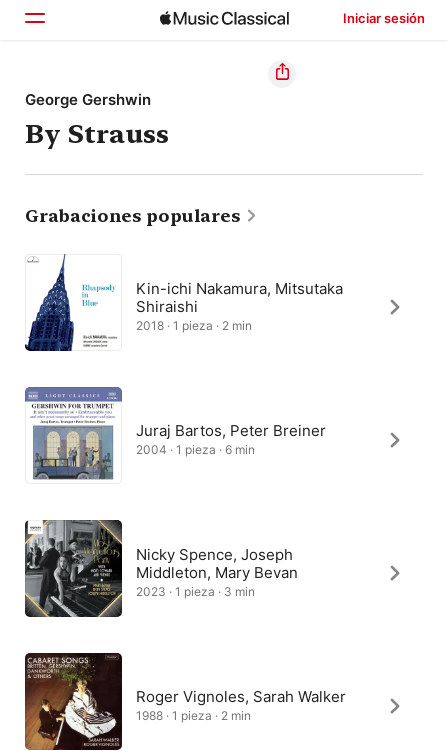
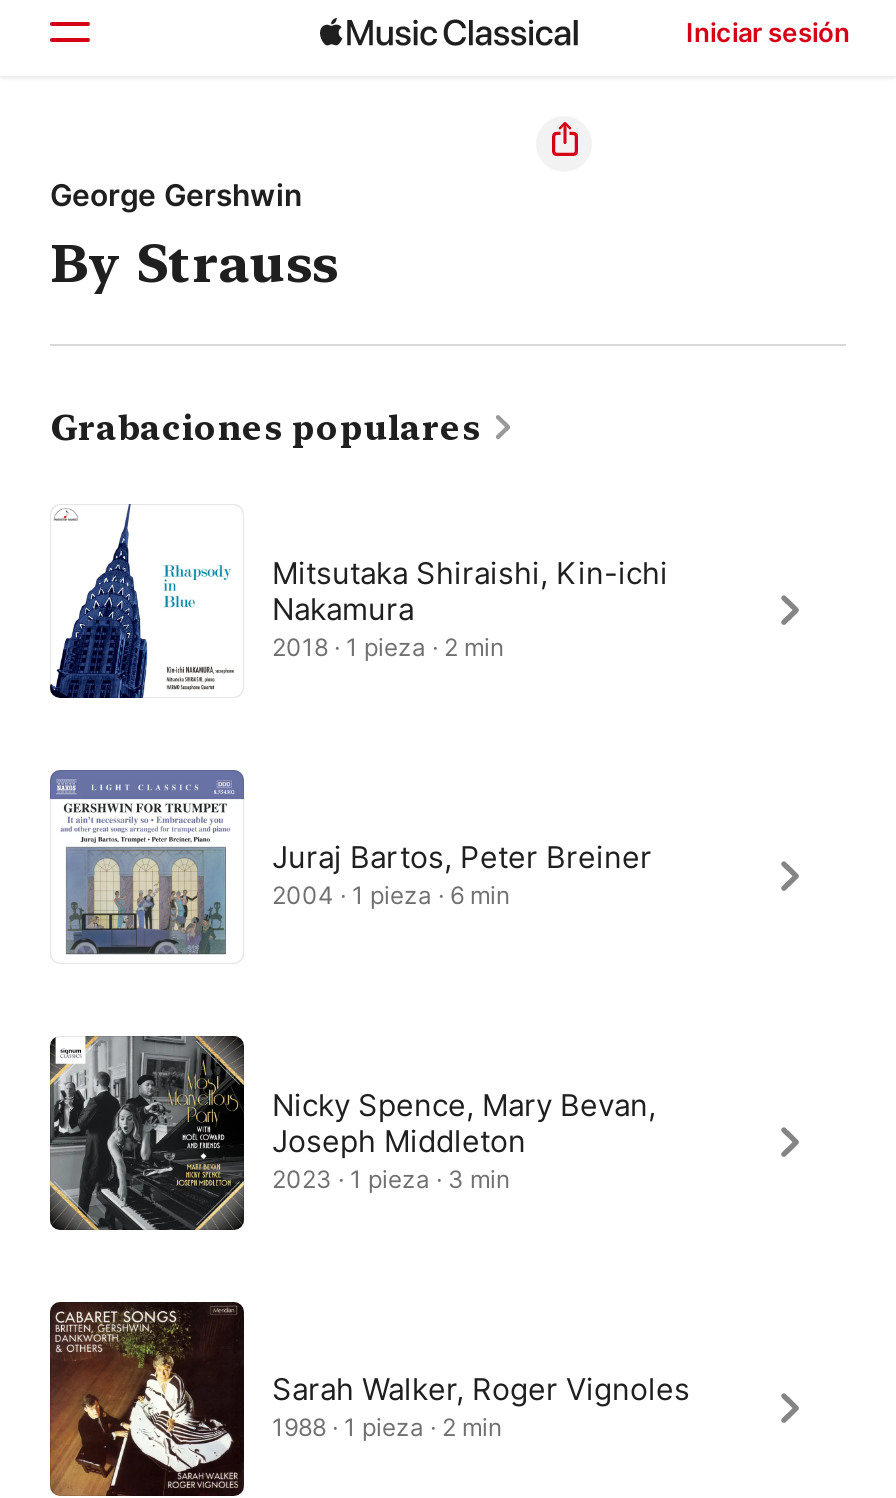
- Kin-ichi Nakamura, Mitsutaka
- Shiraishi
+ Mitsutaka Shiraishi, Kin-ichi
+ Nakamura

- Nicky Spence, Joseph
- Middleton, Mary Bevan
+ Nicky Spence, Mary Bevan,
+ Joseph Middleton

- Roger Vignoles, Sarah Walker
+ Sarah Walker, Roger Vignoles
